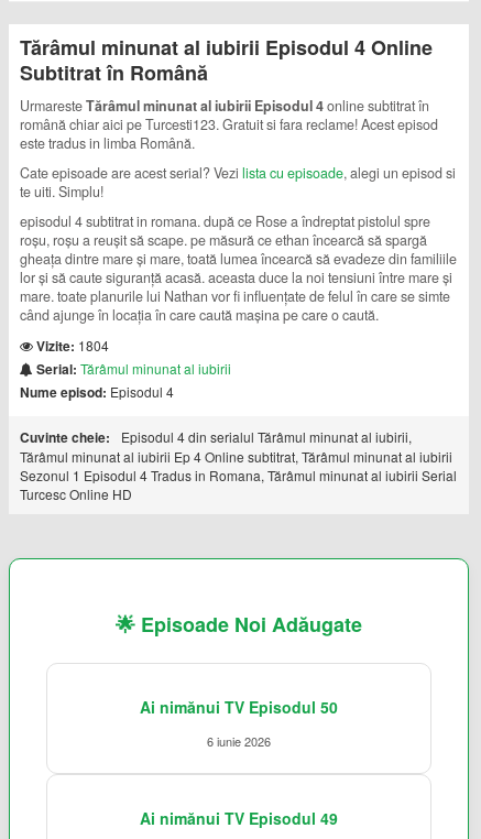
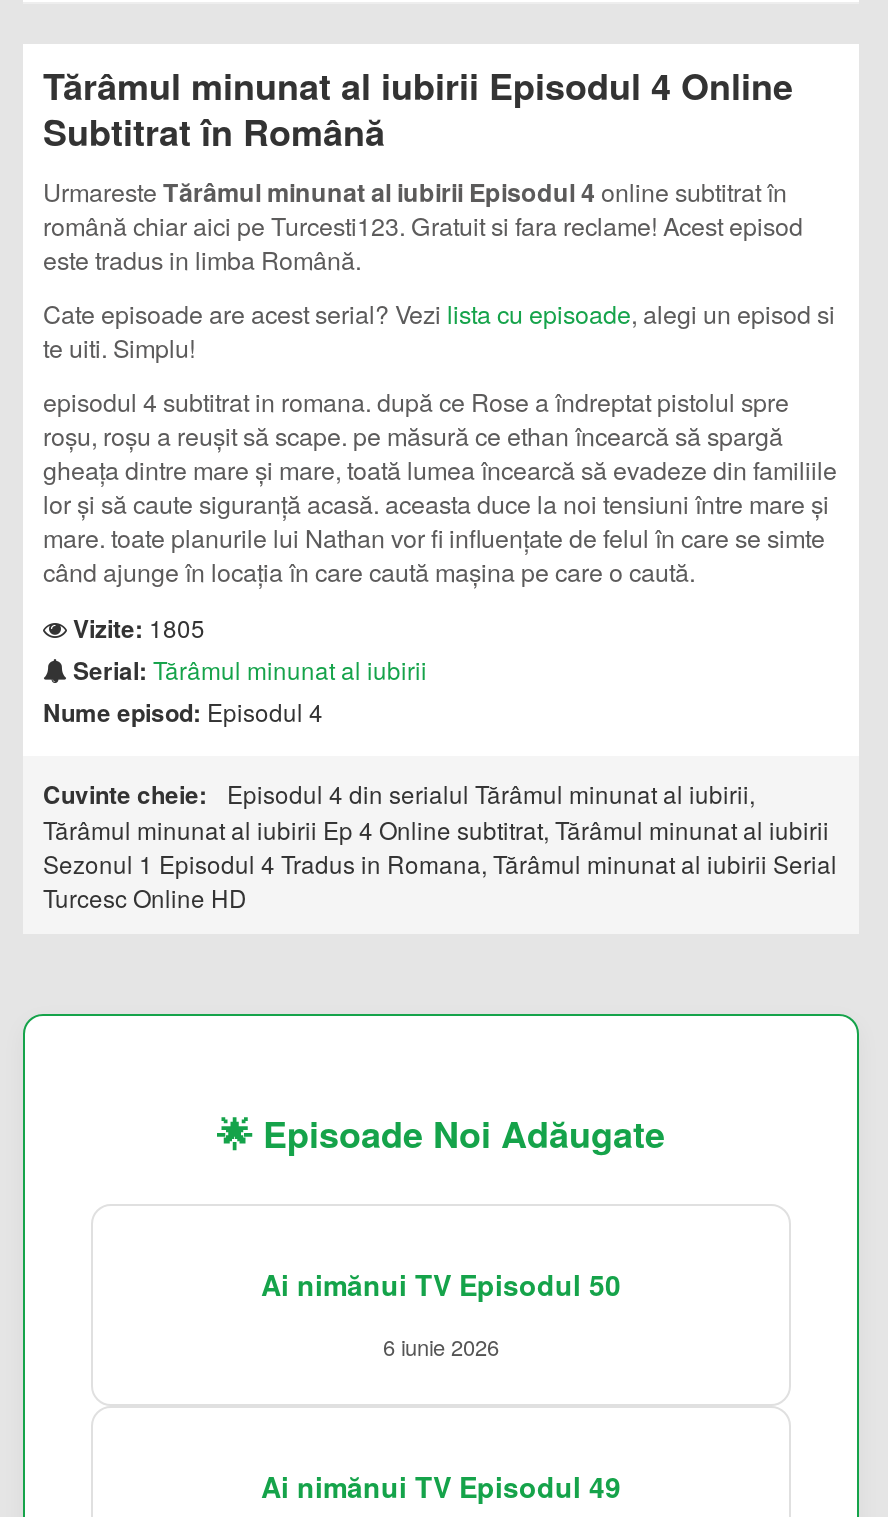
- Vizite: 1804
+ Vizite: 1805
